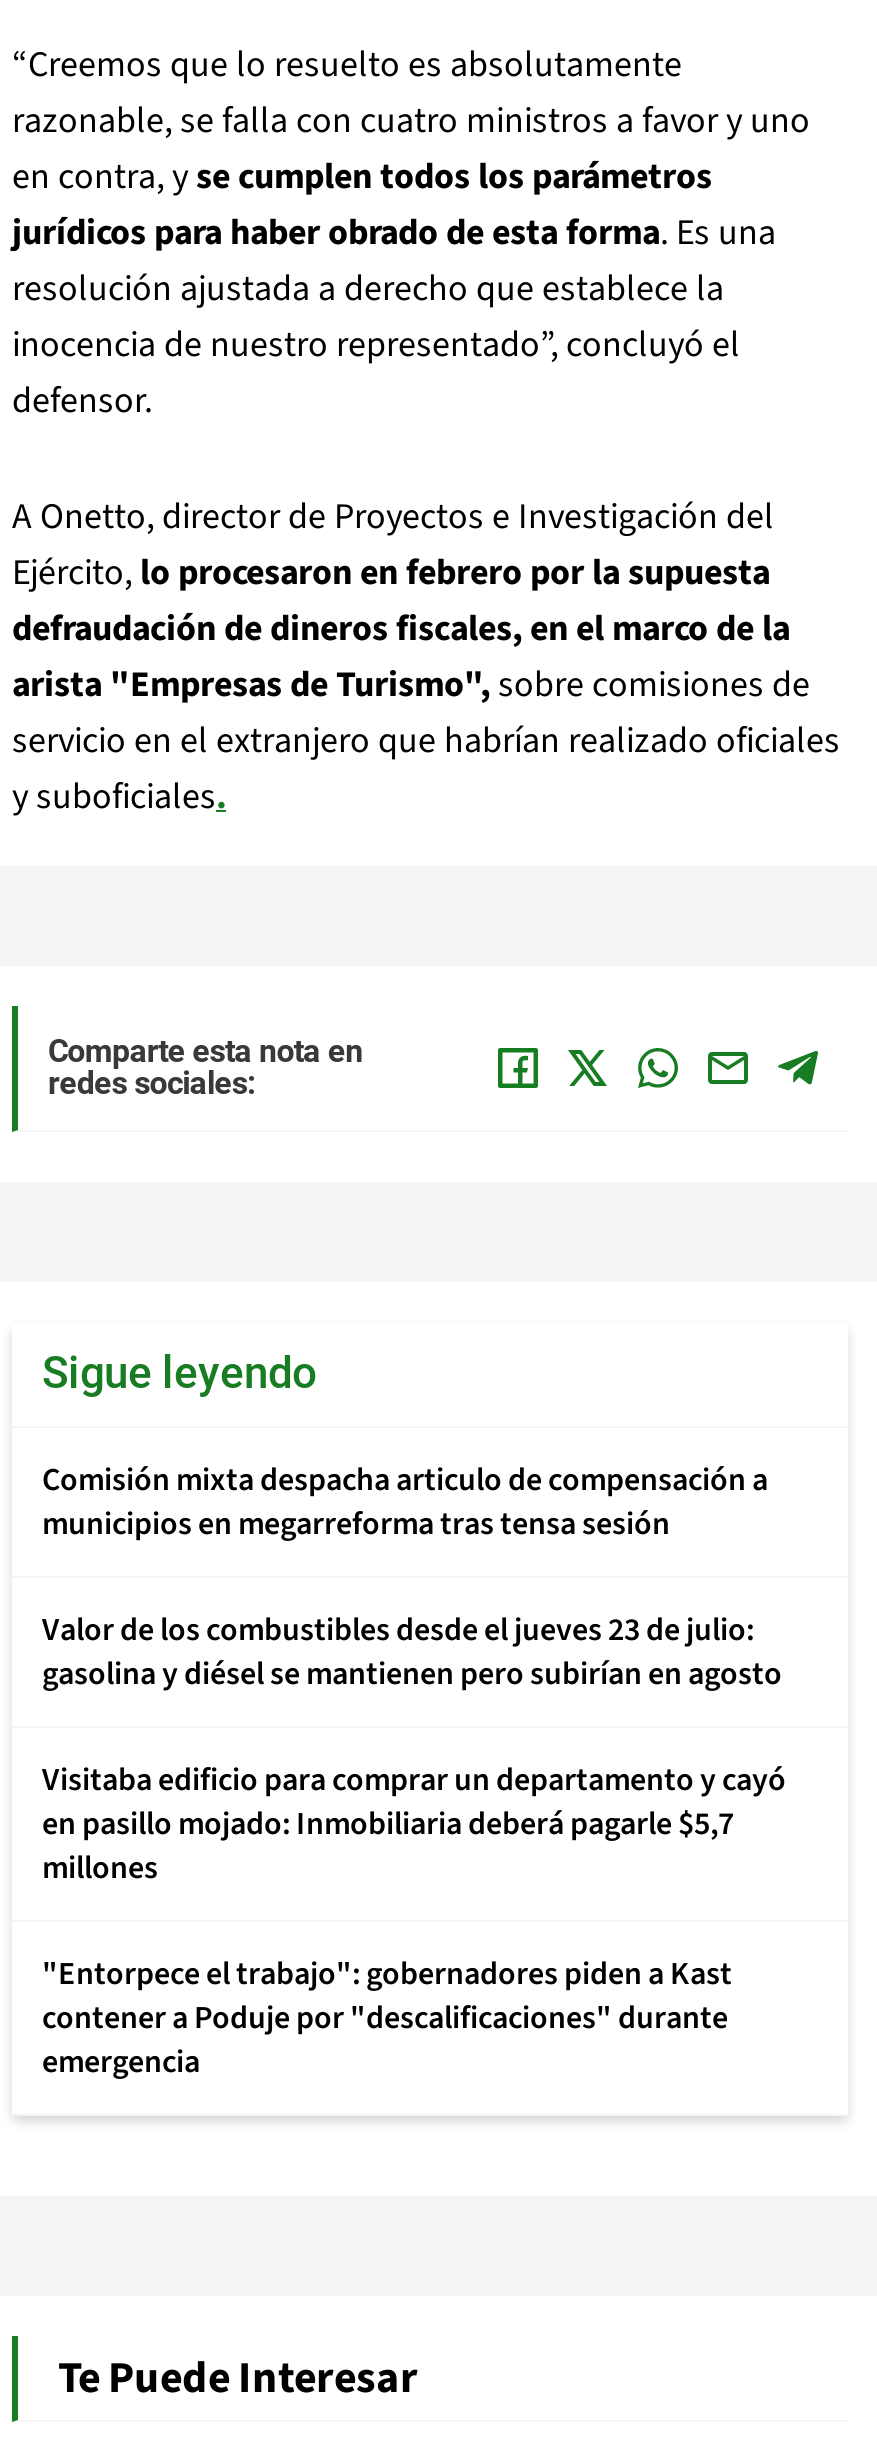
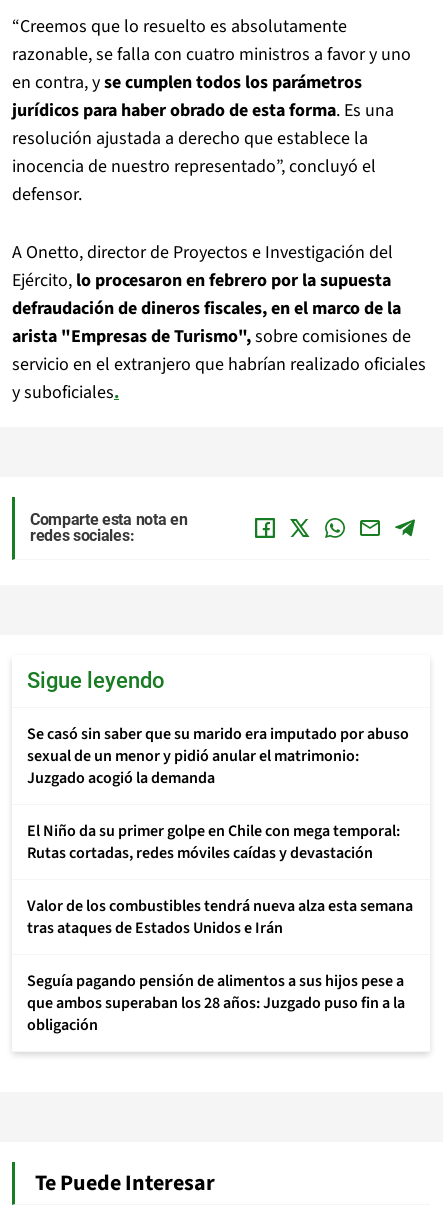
- Comisión mixta despacha articulo de compensación a
- municipios en megarreforma tras tensa sesión
+ Se casó sin saber que su marido era imputado por abuso
+ sexual de un menor y pidió anular el matrimonio:
+ Juzgado acogió la demanda

- Valor de los combustibles desde el jueves 23 de julio:
- gasolina y diésel se mantienen pero subirían en agosto
+ El Niño da su primer golpe en Chile con mega temporal:
+ Rutas cortadas, redes móviles caídas y devastación

- Visitaba edificio para comprar un departamento y cayó
- en pasillo mojado: Inmobiliaria deberá pagarle $5,7
- millones
+ Valor de los combustibles tendrá nueva alza esta semana
+ tras ataques de Estados Unidos e Irán

- "Entorpece el trabajo": gobernadores piden a Kast
- contener a Poduje por "descalificaciones" durante
- emergencia
+ Seguía pagando pensión de alimentos a sus hijos pese a
+ que ambos superaban los 28 años: Juzgado puso fin a la
+ obligación
